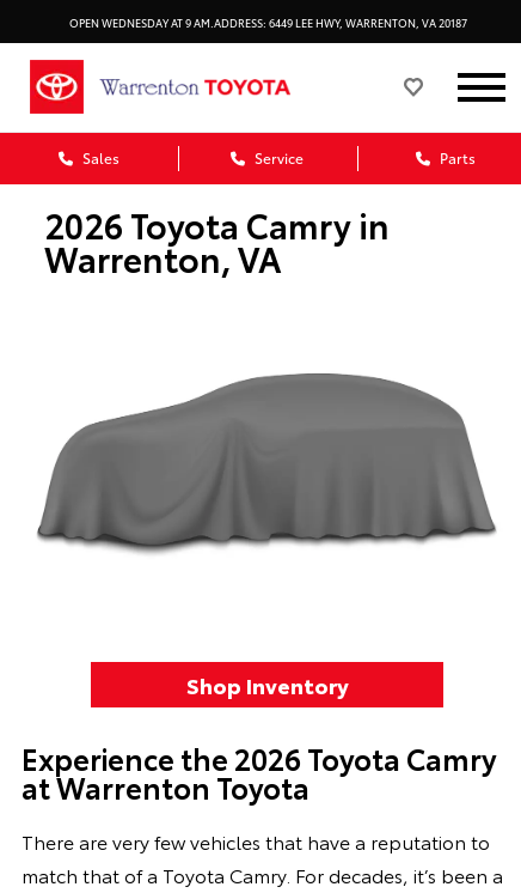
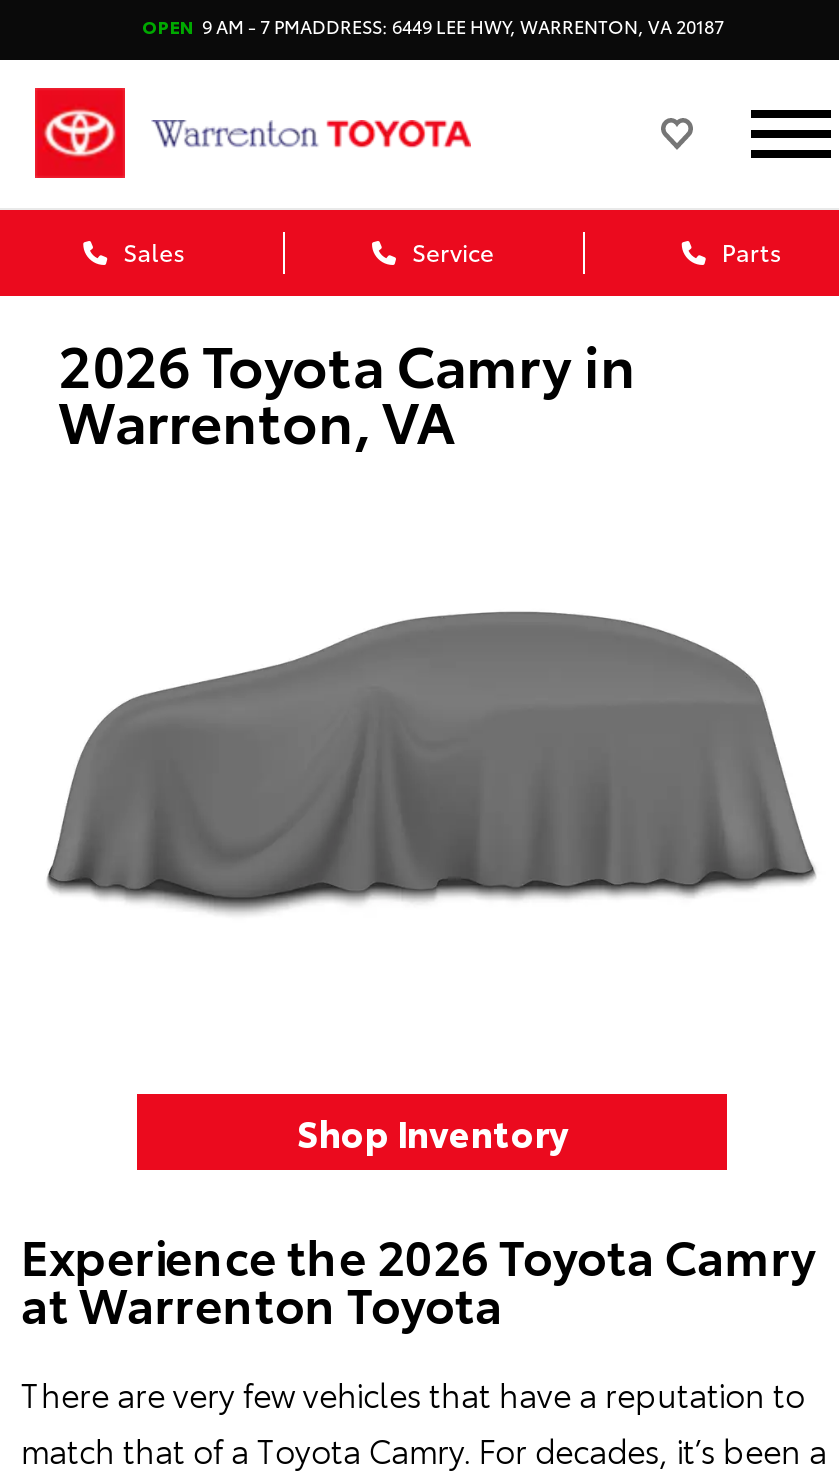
- OPEN WEDNESDAY AT 9 AM.ADDRESS: 6449 LEE HWY, WARRENTON, VA 20187
+ OPEN 9 AM - 7 PMADDRESS: 6449 LEE HWY, WARRENTON, VA 20187
